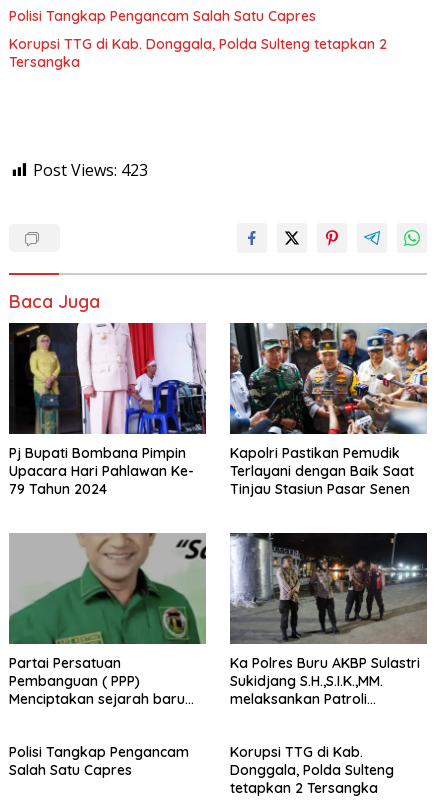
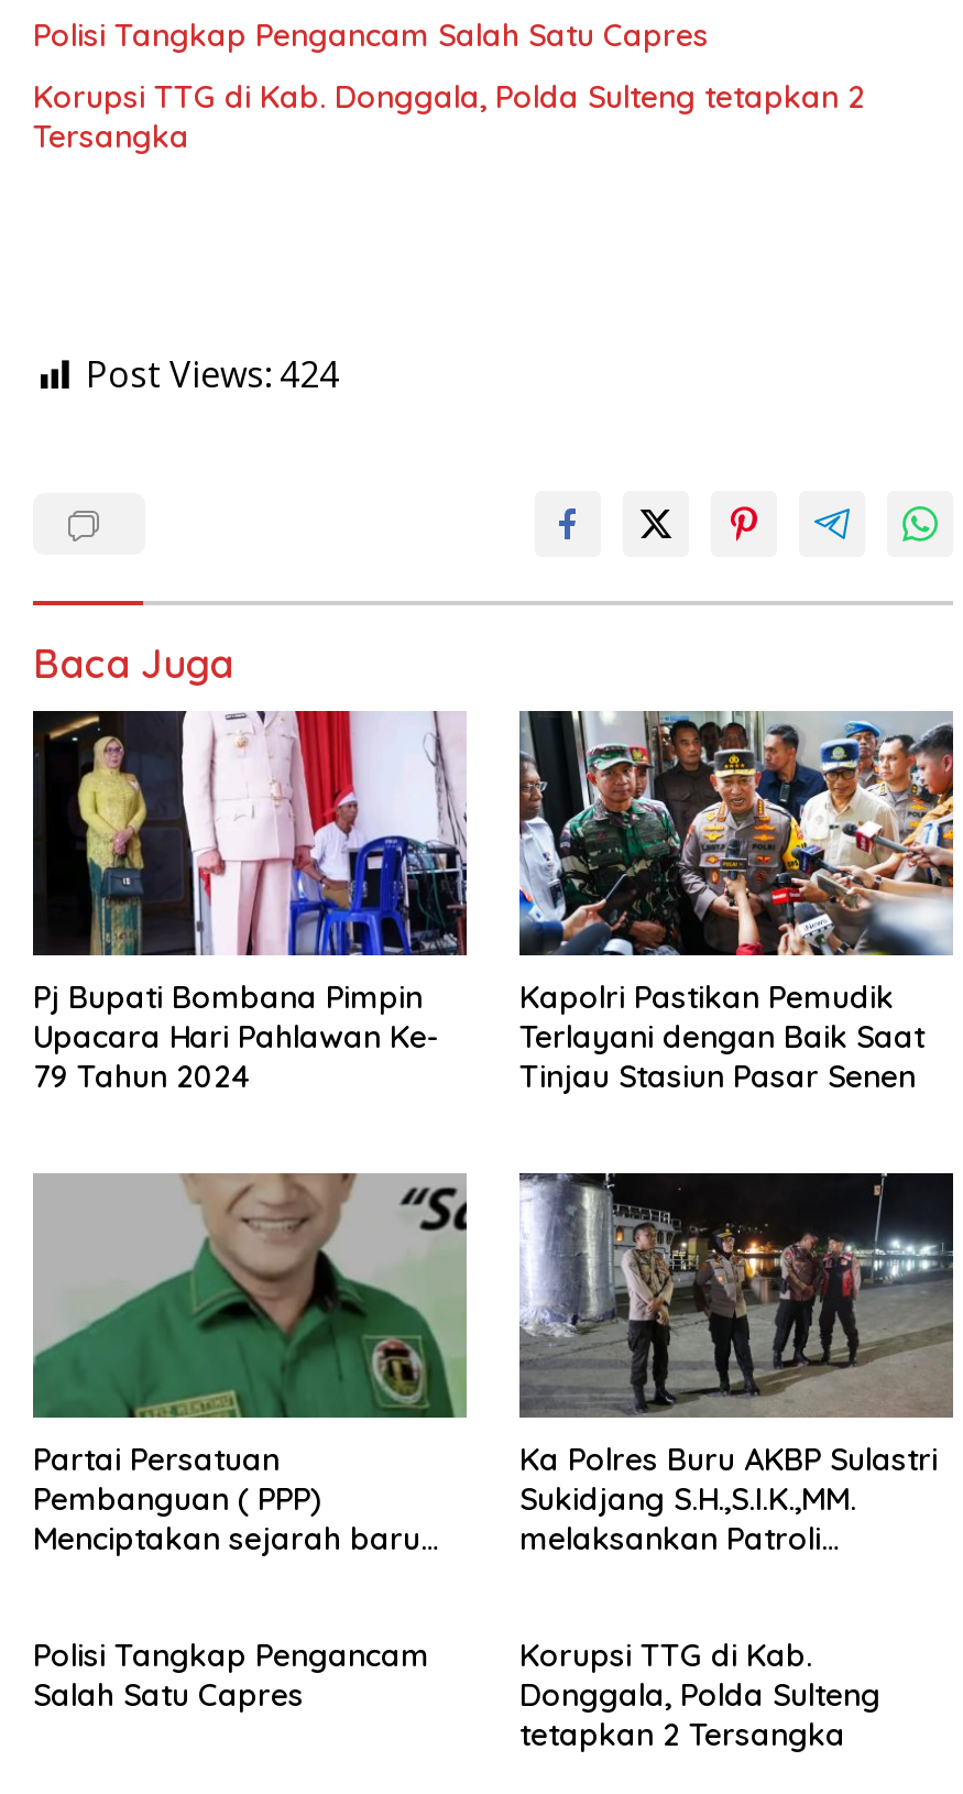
- Post Views: 423
+ Post Views: 424
